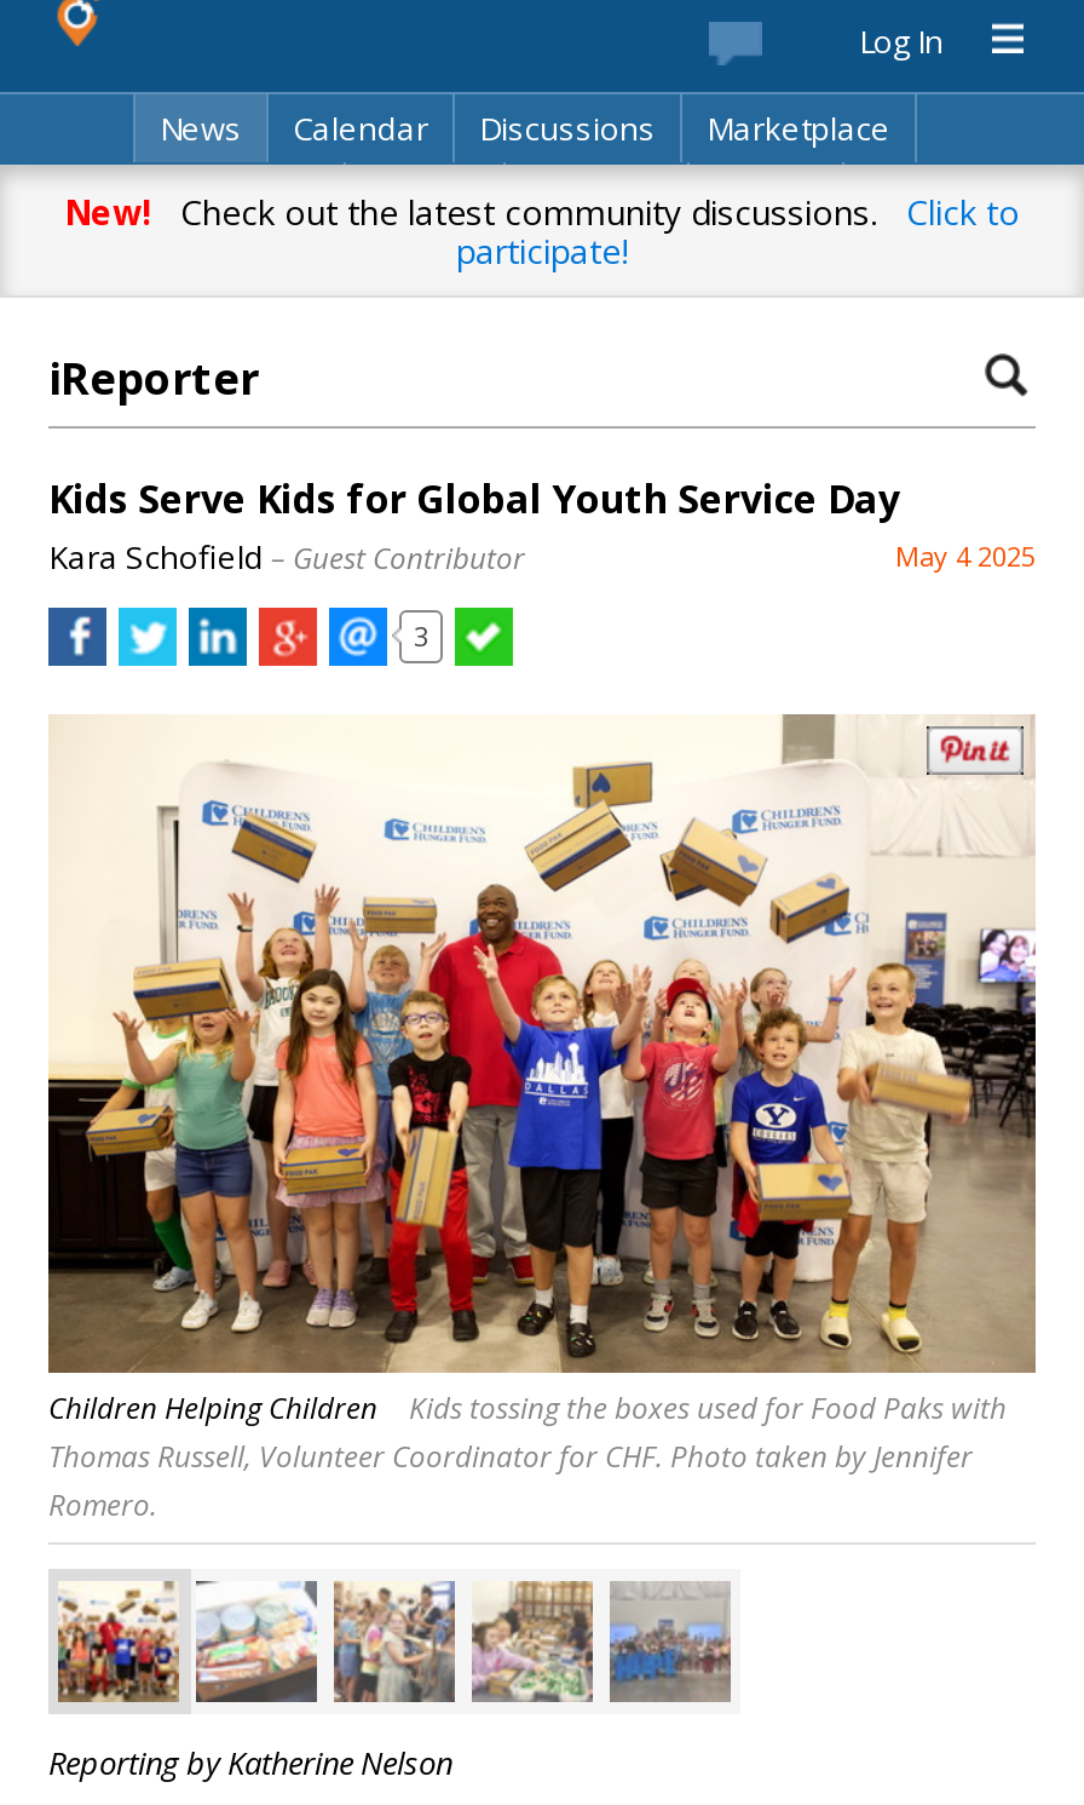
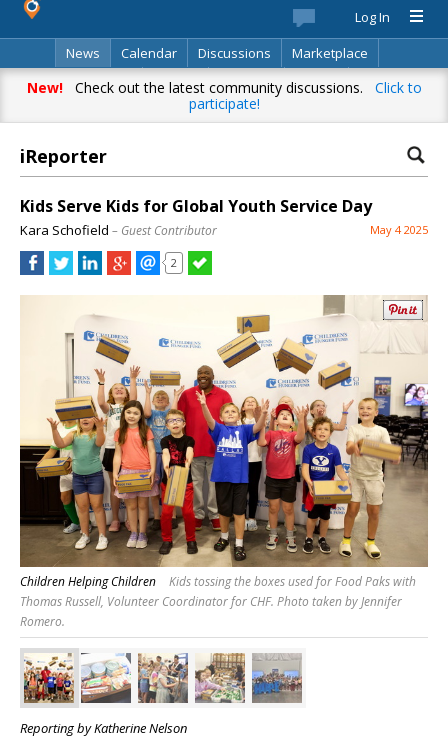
- 3
+ 2
